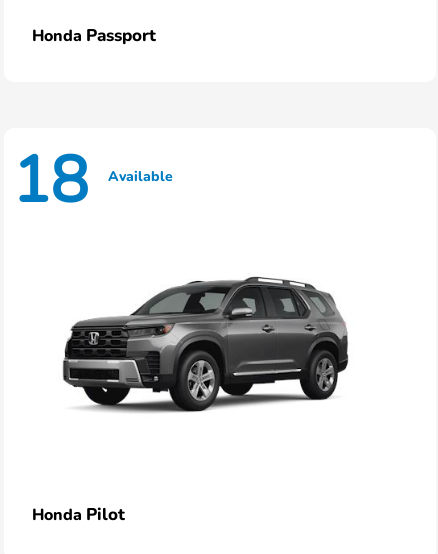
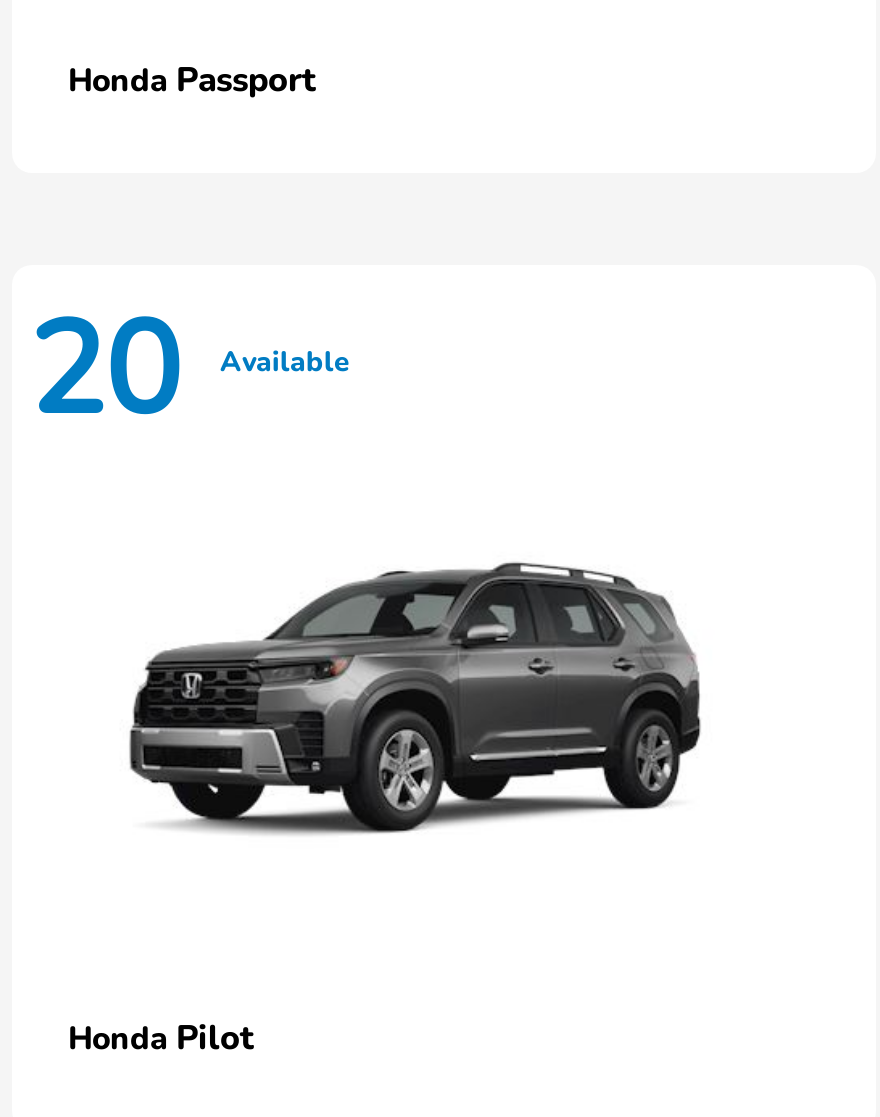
- 18 Available
+ 20 Available
